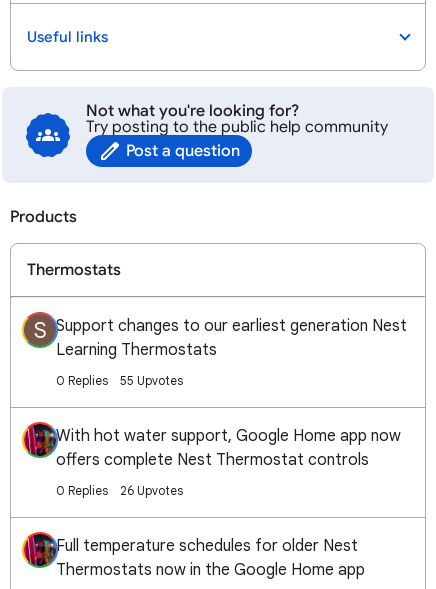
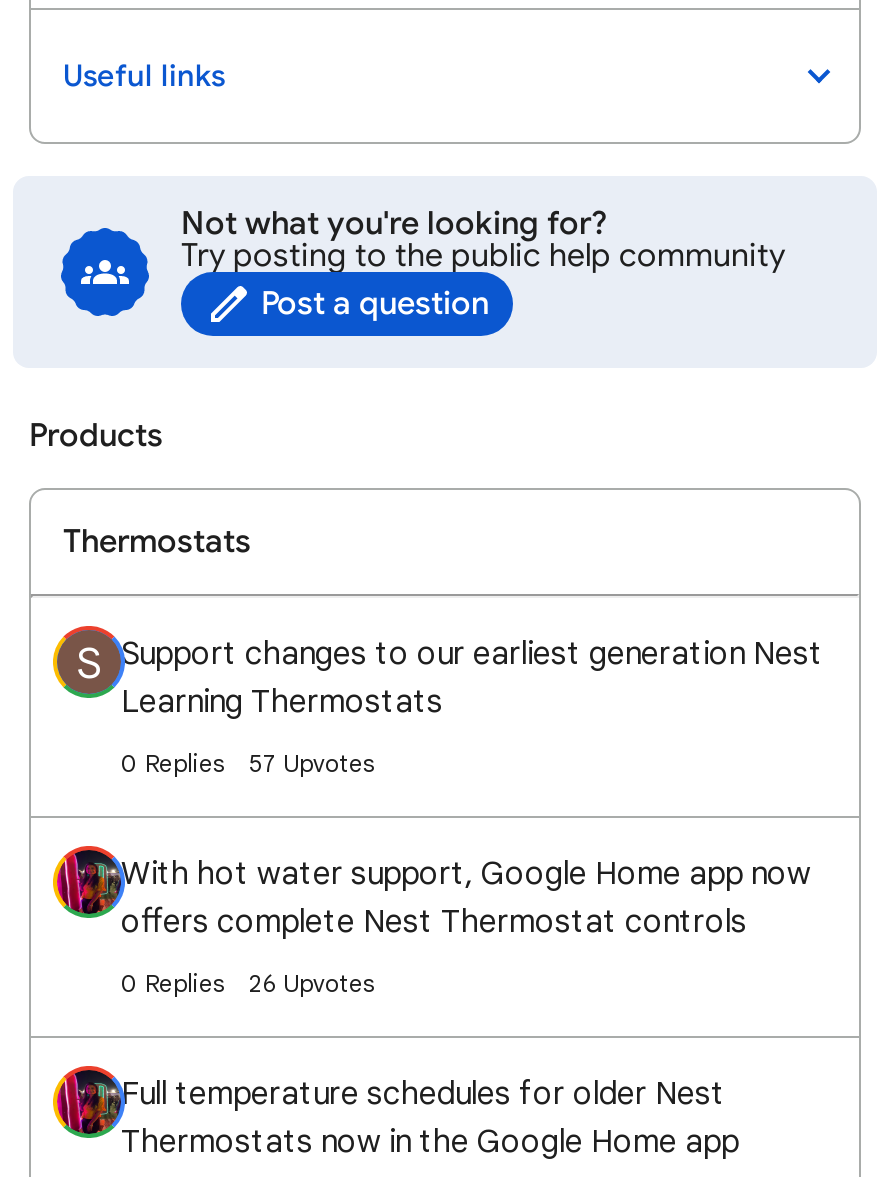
- 55 Upvotes
+ 57 Upvotes
